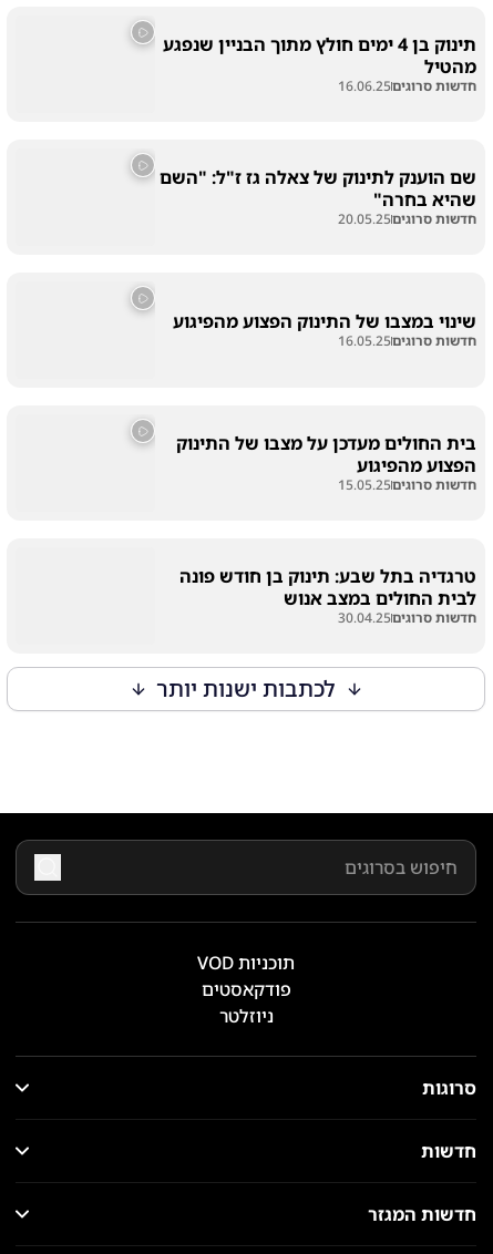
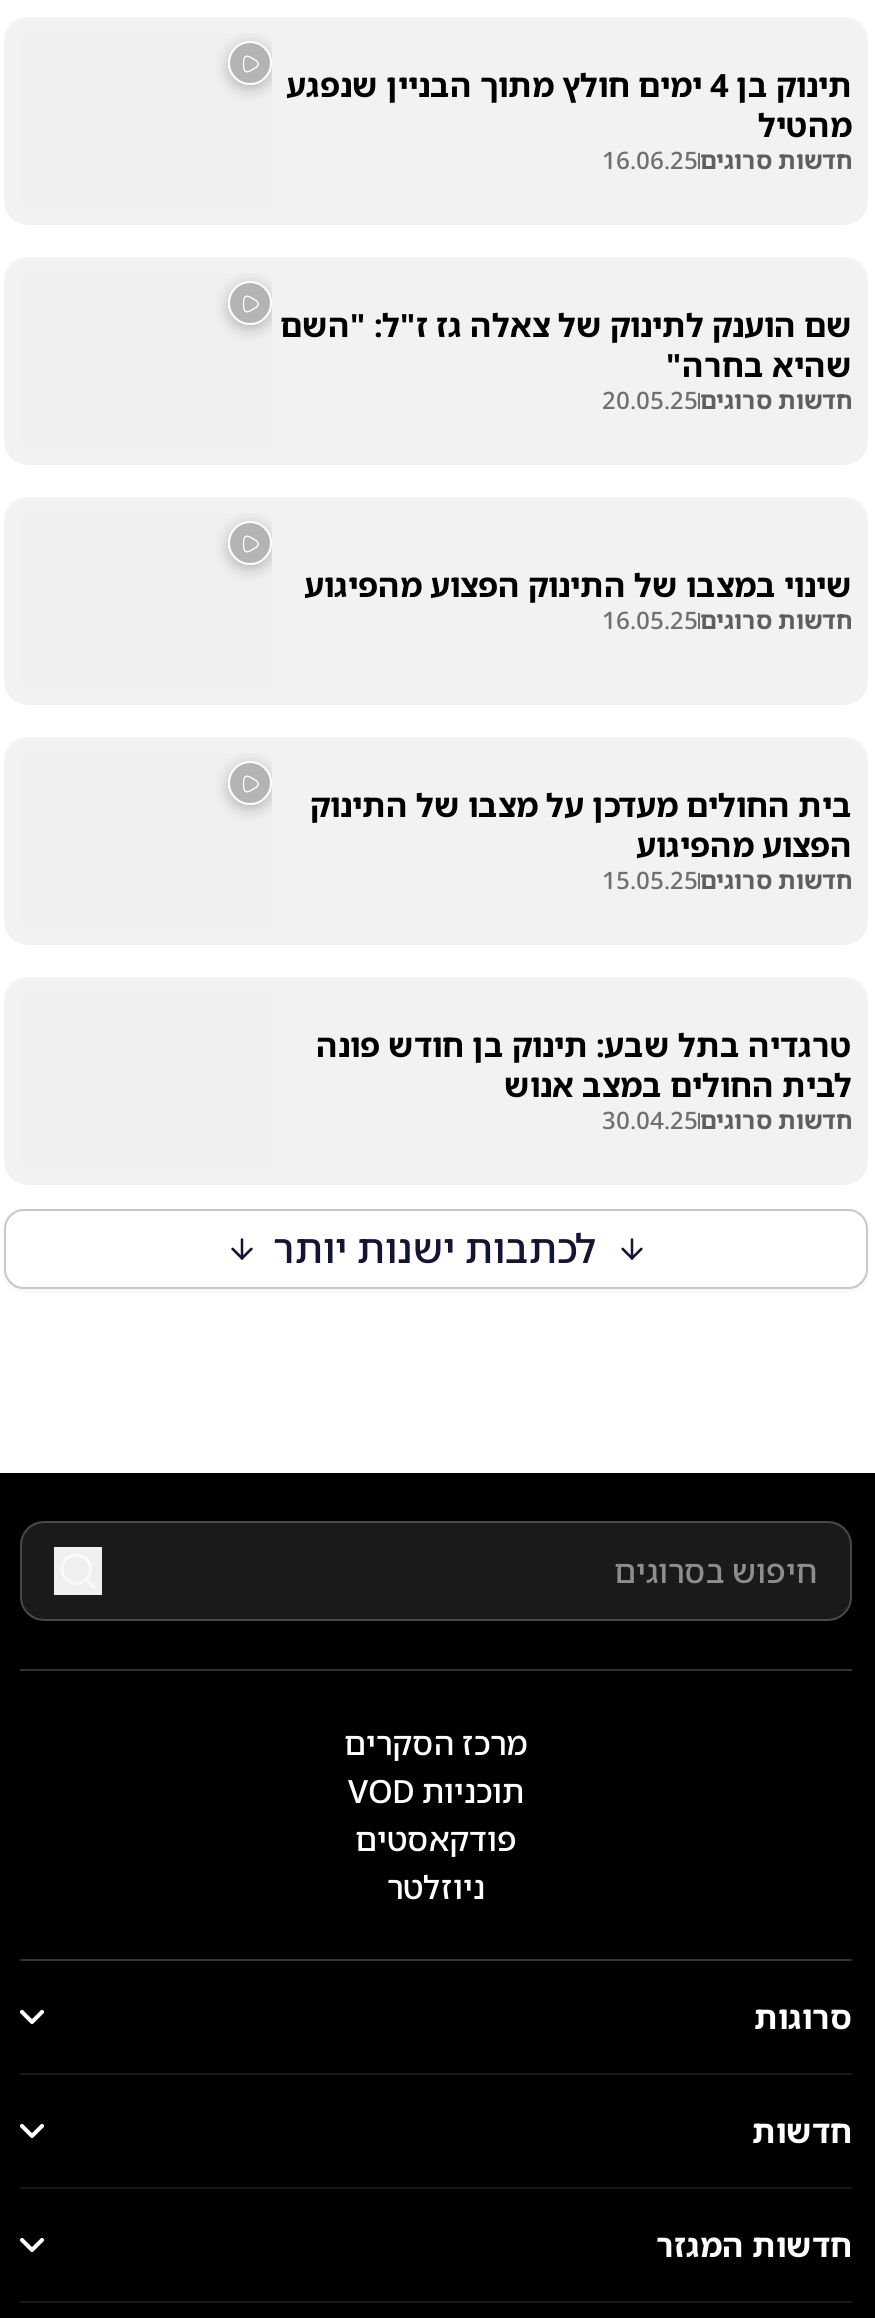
+ מרכז הסקרים
